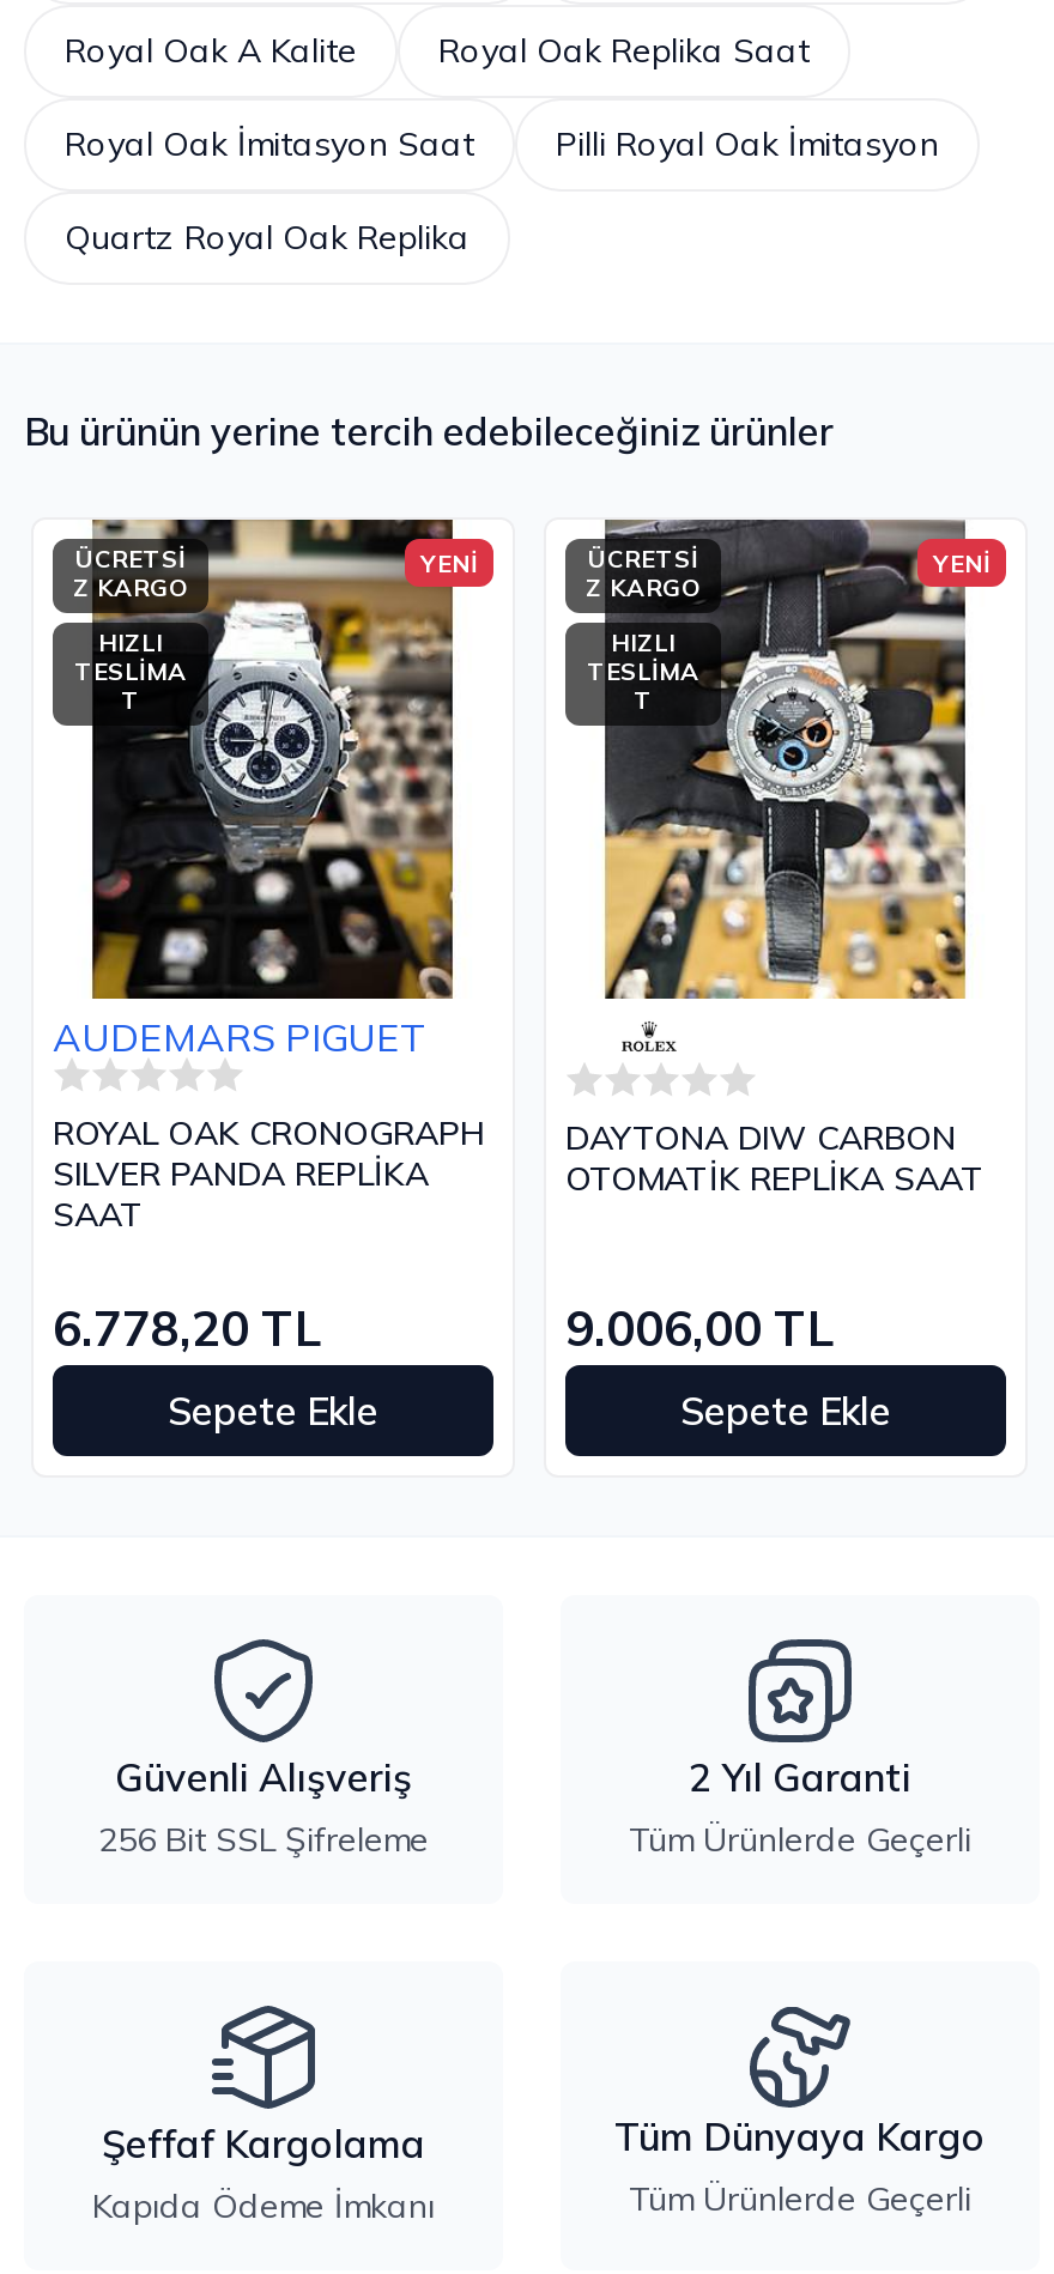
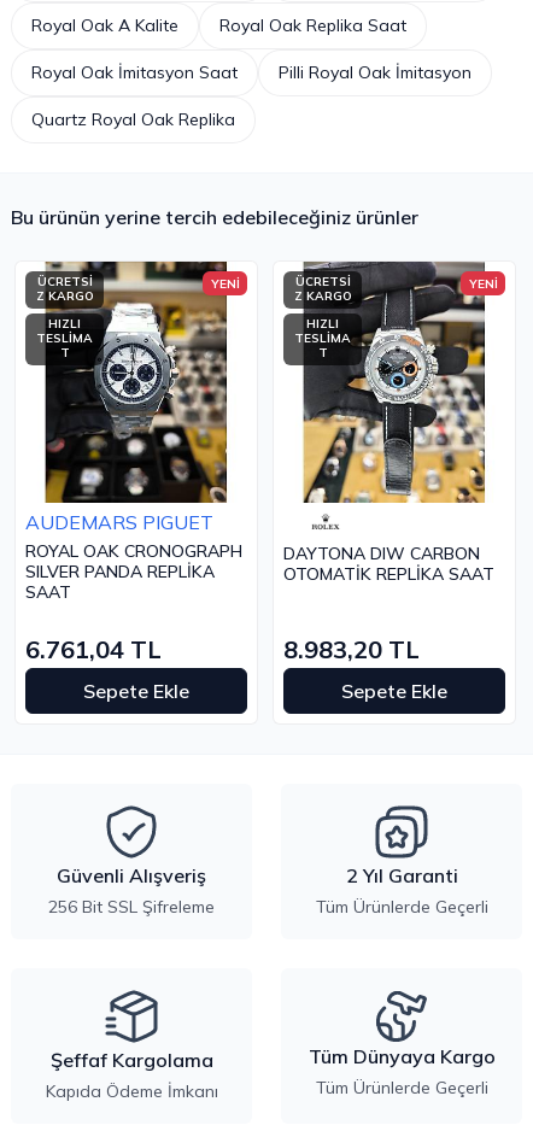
- 6.778,20 TL
+ 6.761,04 TL

- 9.006,00 TL
+ 8.983,20 TL
